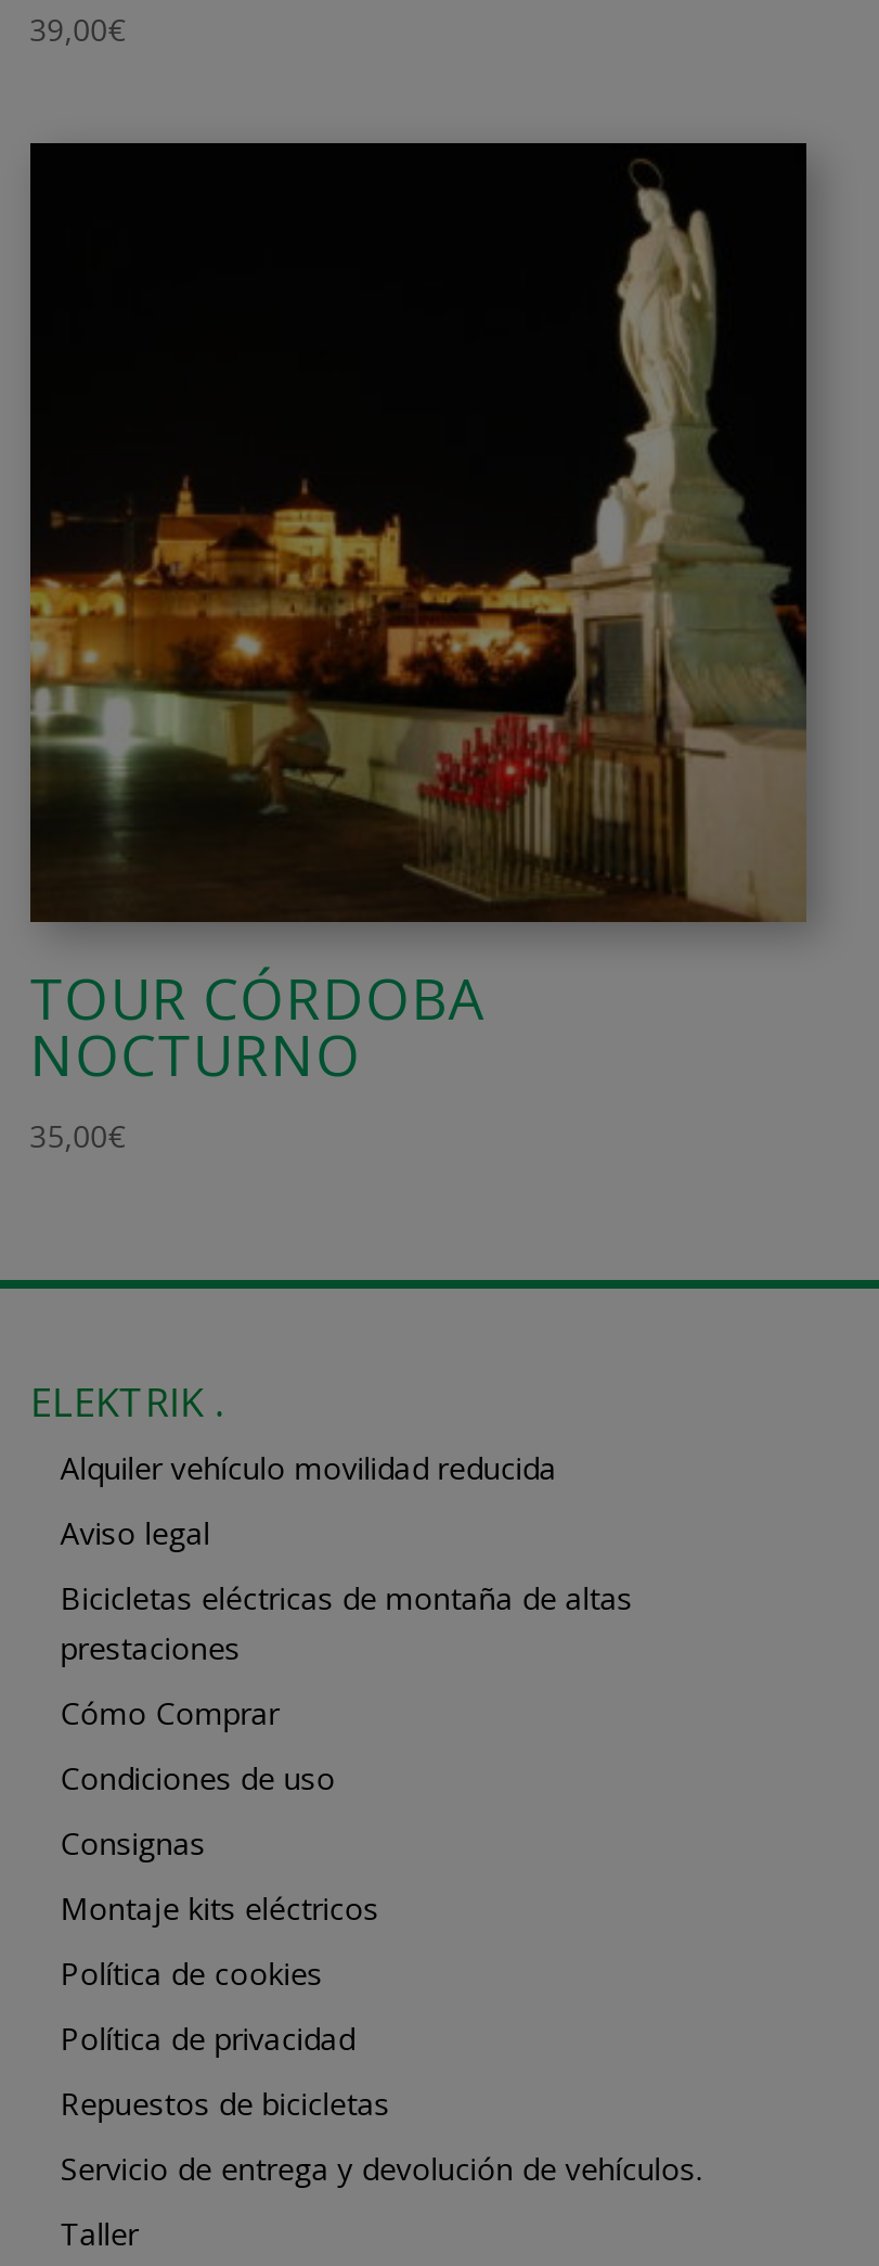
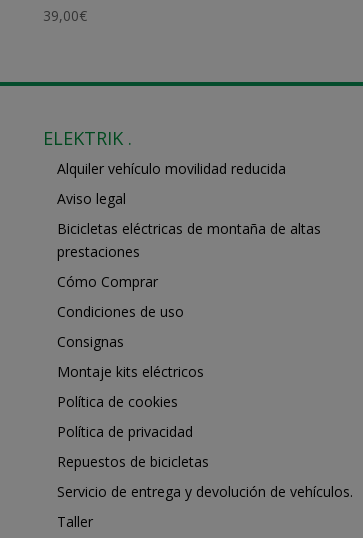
- [image]
- TOUR CÓRDOBA
- NOCTURNO
- 35,00€
